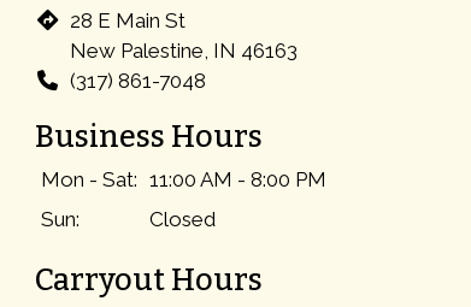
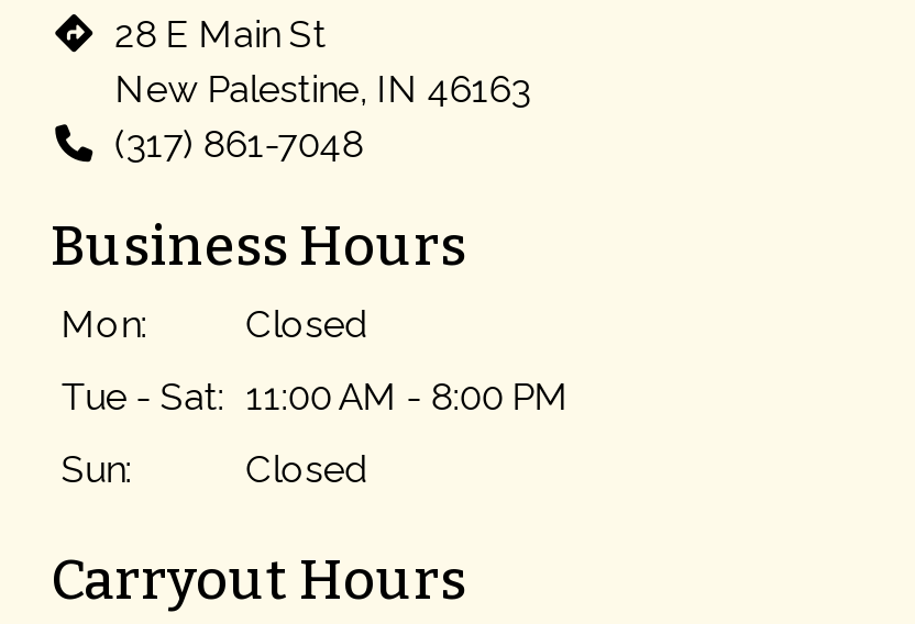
- Mon - Sat: 11:00 AM - 8:00 PM
+ Mon:
+ Closed
+ Tue - Sat: 11:00 AM - 8:00 PM
